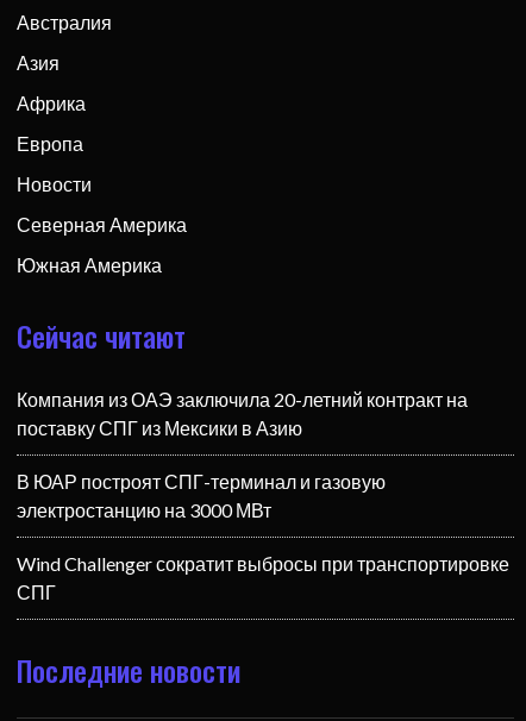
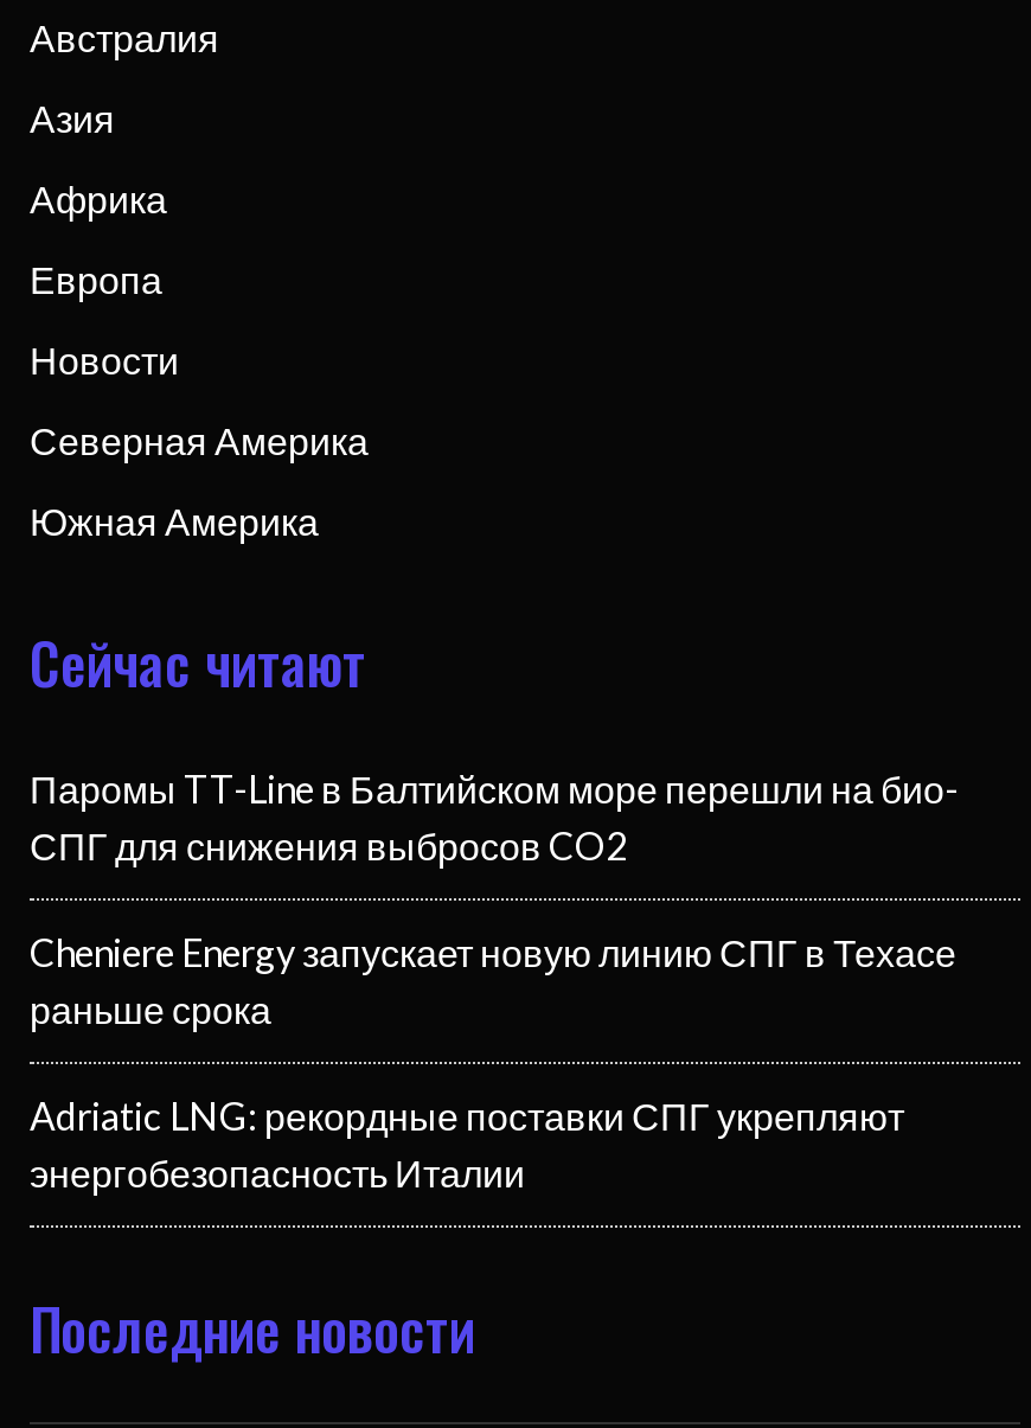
- Компания из ОАЭ заключила 20-летний контракт на
- поставку СПГ из Мексики в Азию
+ Паромы TT-Line в Балтийском море перешли на био-
+ СПГ для снижения выбросов CO2

- В ЮАР построят СПГ-терминал и газовую
- электростанцию на 3000 МВт
+ Cheniere Energy запускает новую линию СПГ в Техасе
+ раньше срока

- Wind Challenger сократит выбросы при транспортировке
- СПГ
+ Adriatic LNG: рекордные поставки СПГ укрепляют
+ энергобезопасность Италии
